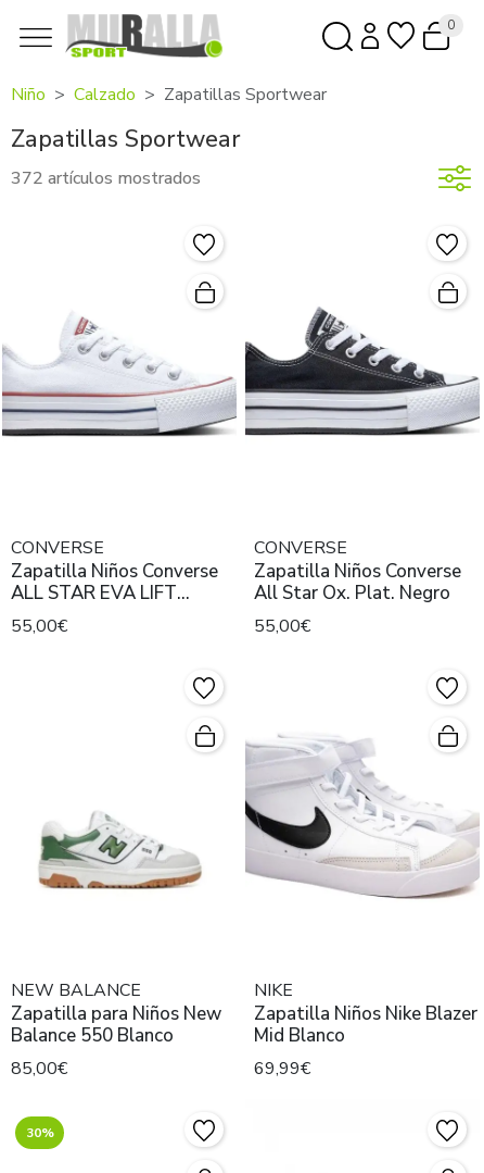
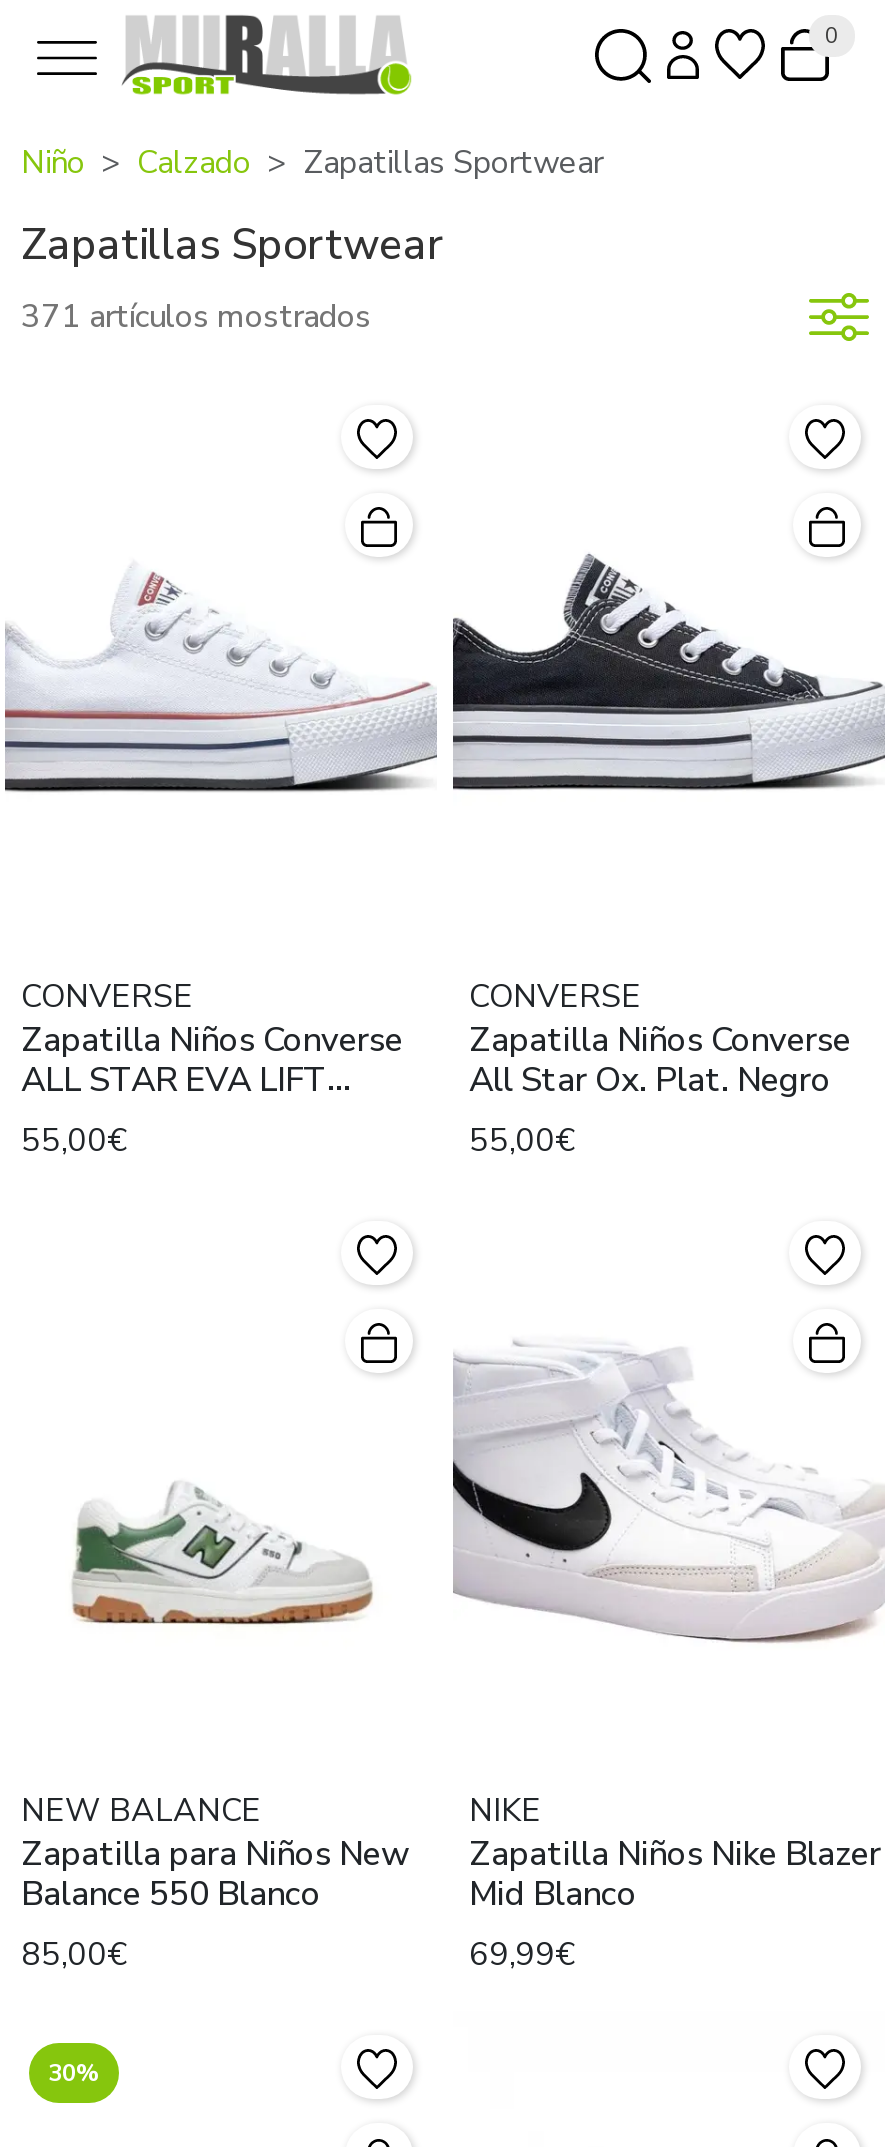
- 372 artículos mostrados
+ 371 artículos mostrados
